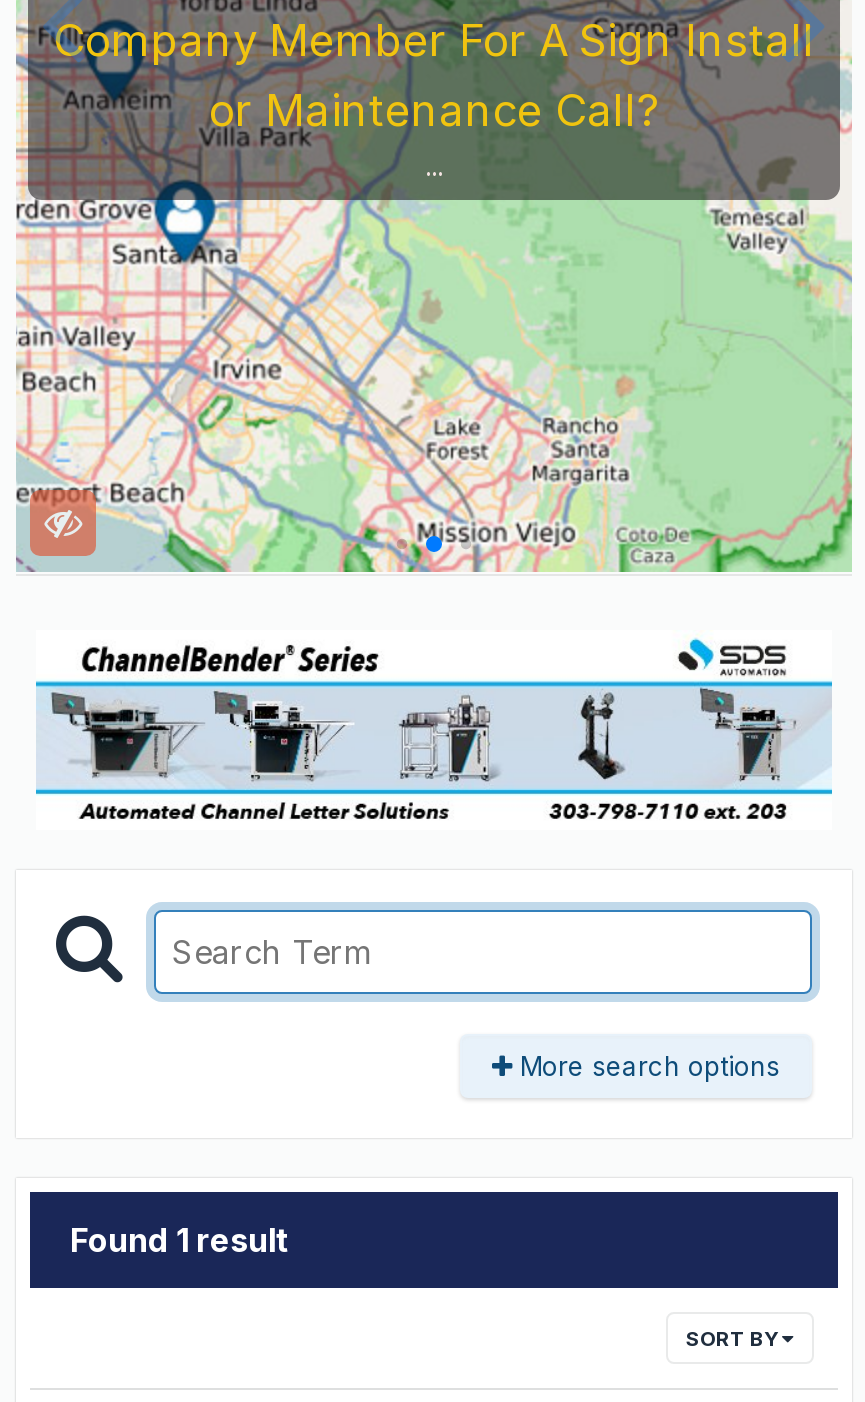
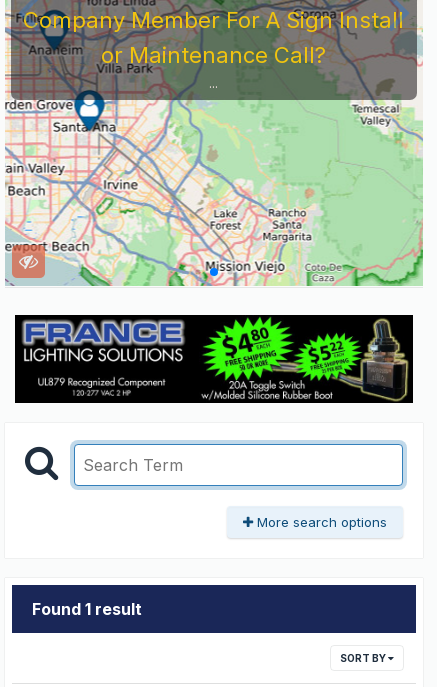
- [image]
+ [image]
